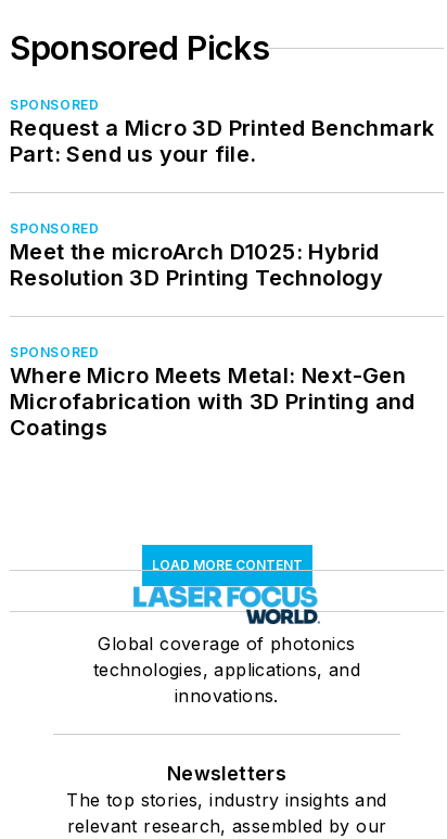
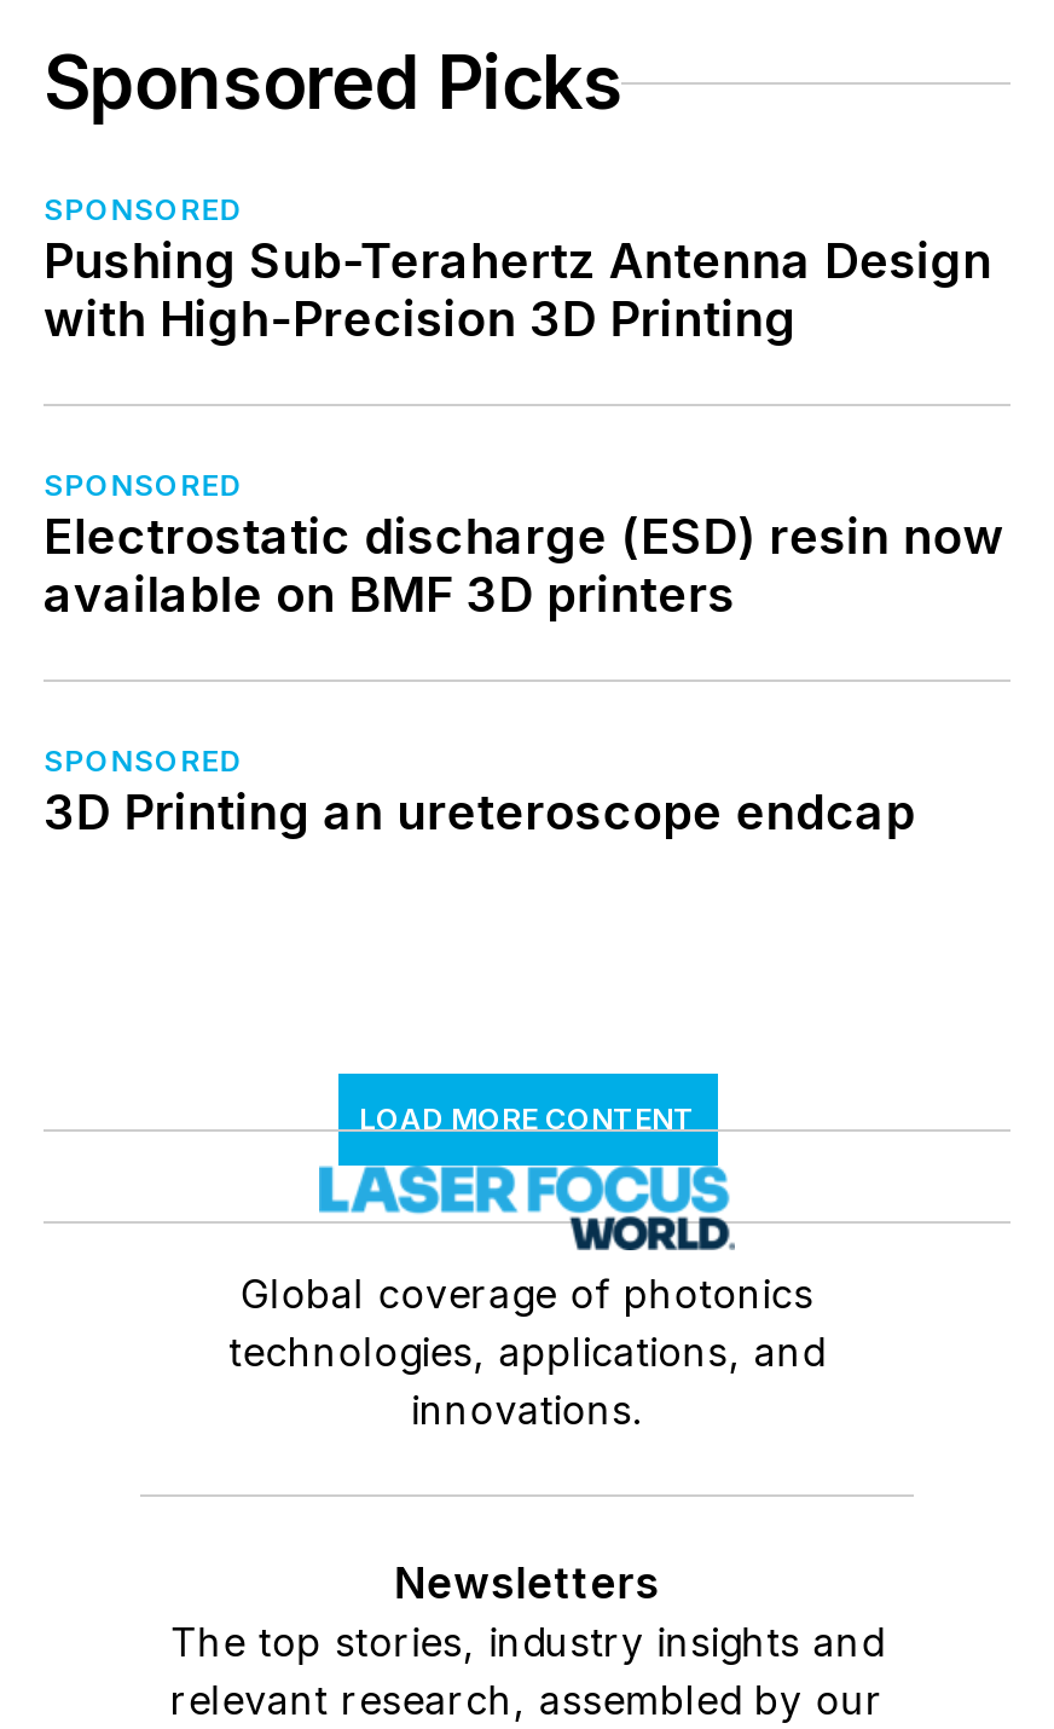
- Request a Micro 3D Printed Benchmark
- Part: Send us your file.
+ Pushing Sub-Terahertz Antenna Design
+ with High-Precision 3D Printing

- Meet the microArch D1025: Hybrid
- Resolution 3D Printing Technology
+ Electrostatic discharge (ESD) resin now
+ available on BMF 3D printers

- Where Micro Meets Metal: Next-Gen
- Microfabrication with 3D Printing and
- Coatings
+ 3D Printing an ureteroscope endcap
